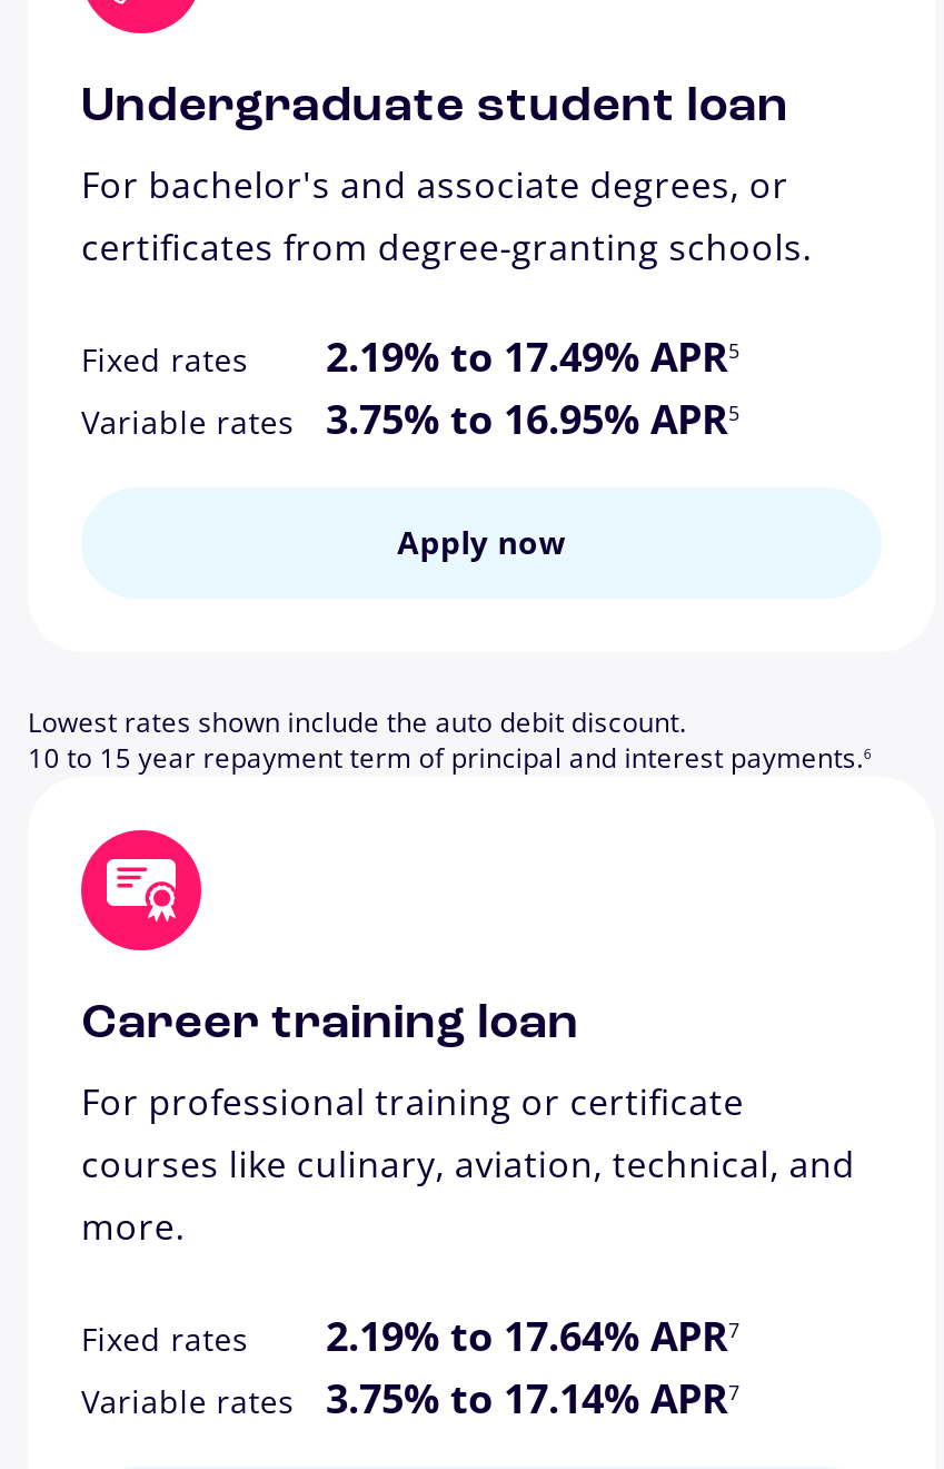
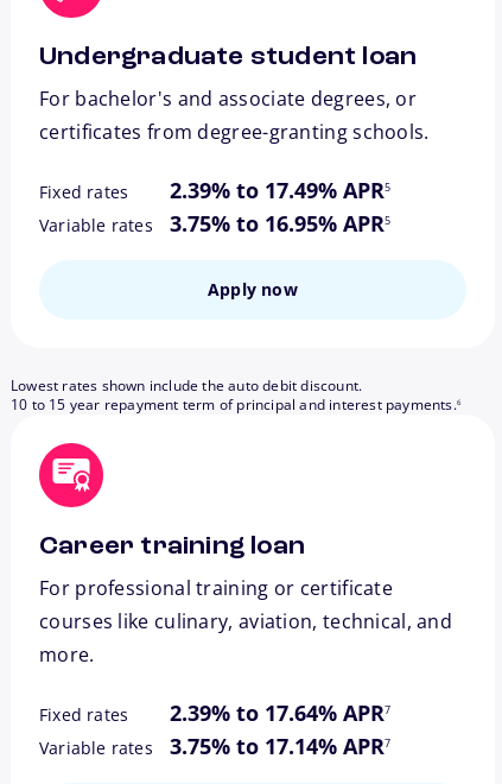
- 2.19% to 17.49% APR
+ 2.39% to 17.49% APR

- 2.19% to 17.64% APR
+ 2.39% to 17.64% APR
